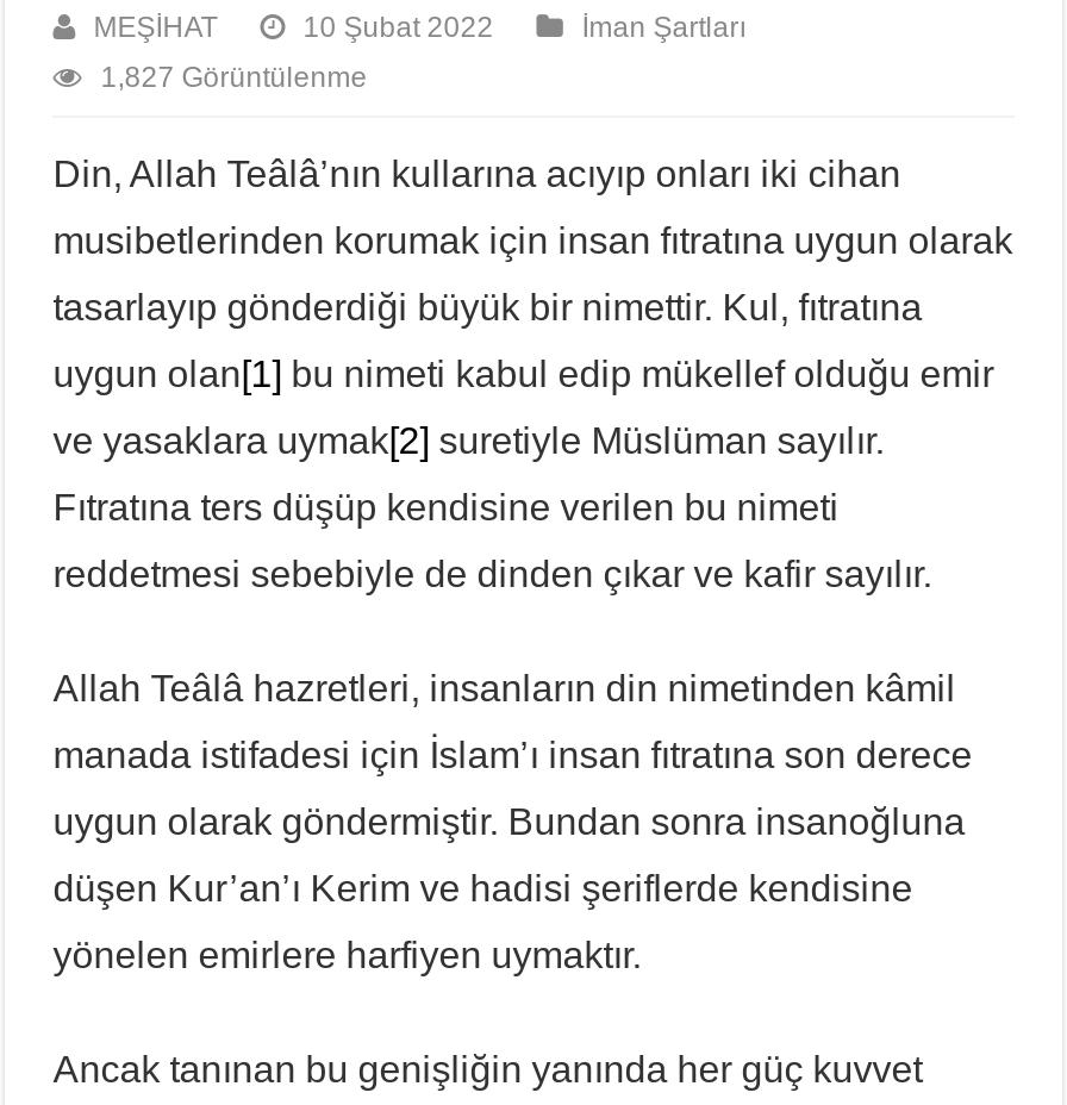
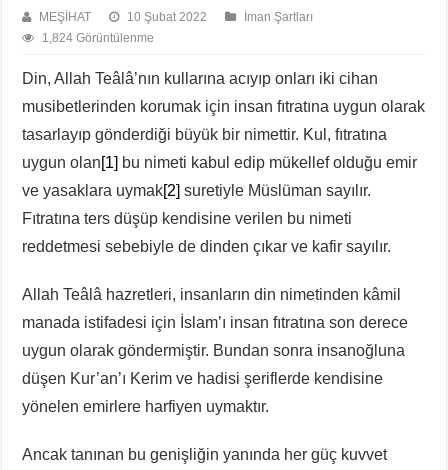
- 1,827 Görüntülenme
+ 1,824 Görüntülenme
